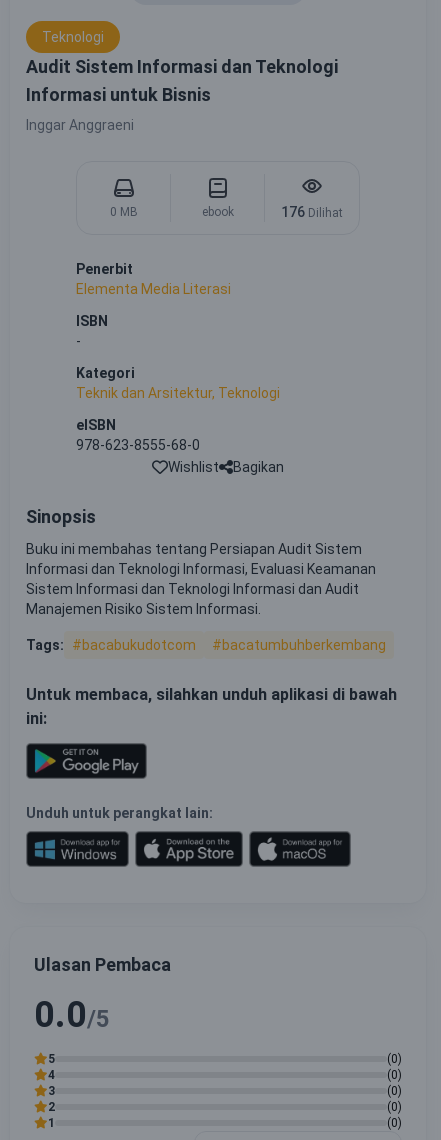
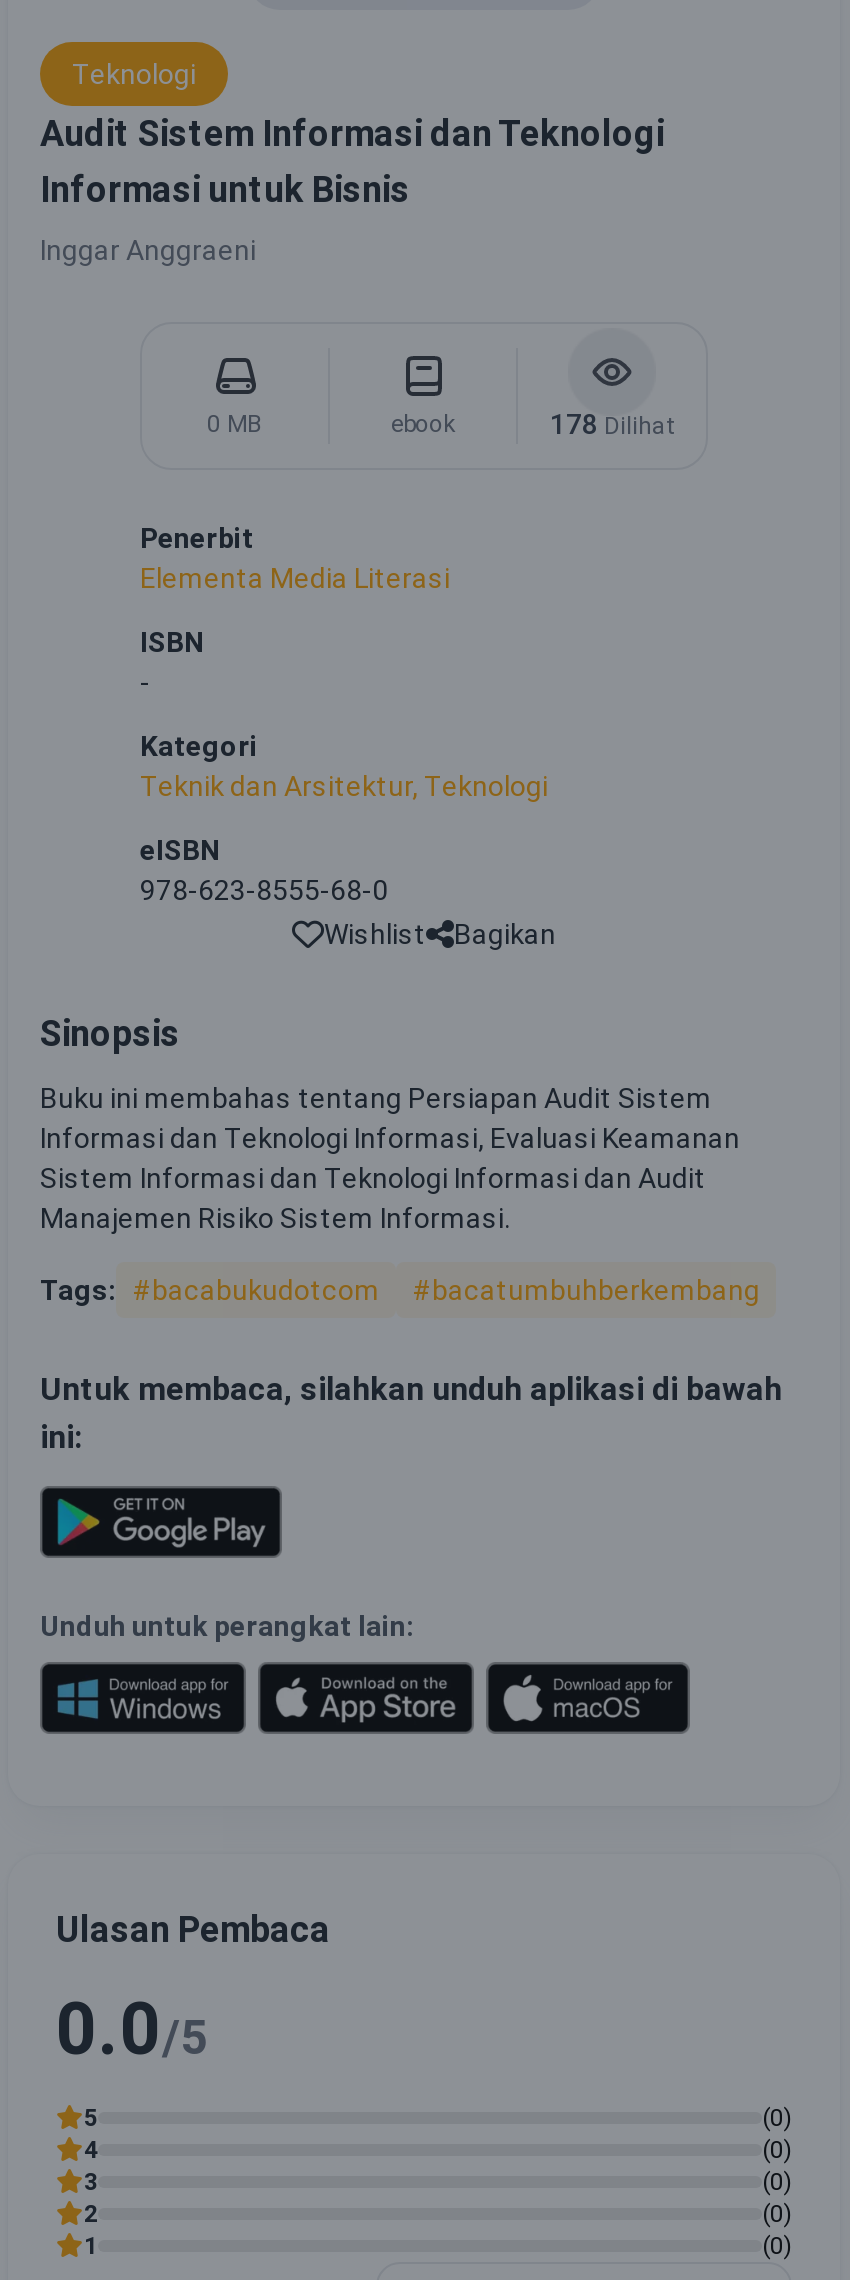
- 176 Dilihat
+ 178 Dilihat
